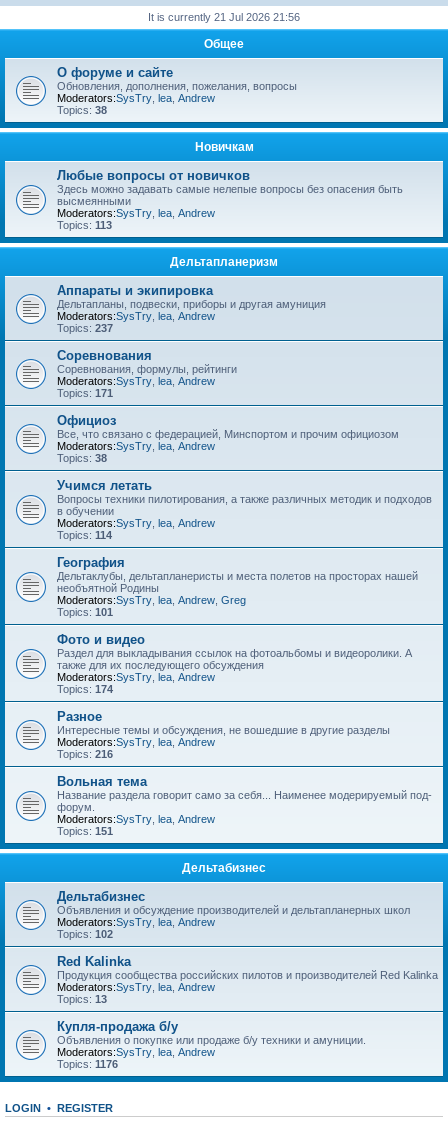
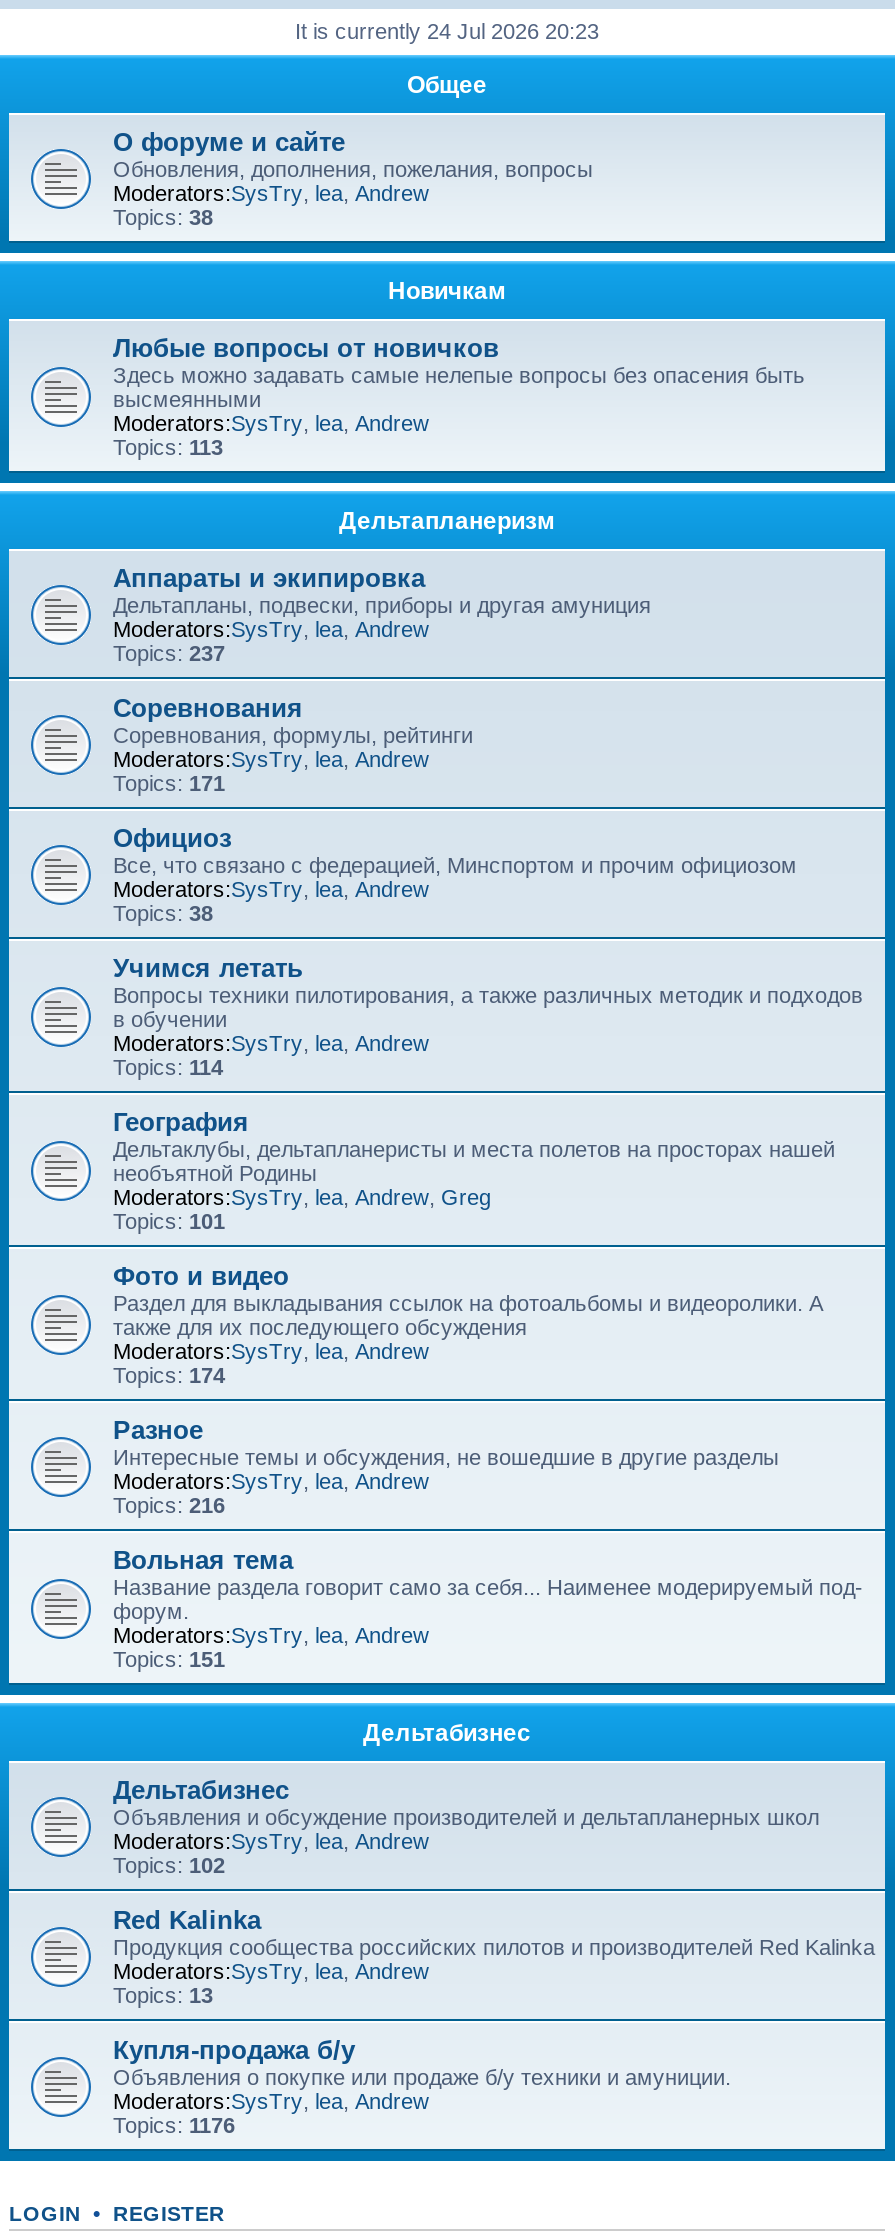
- It is currently 21 Jul 2026 21:56
+ It is currently 24 Jul 2026 20:23
